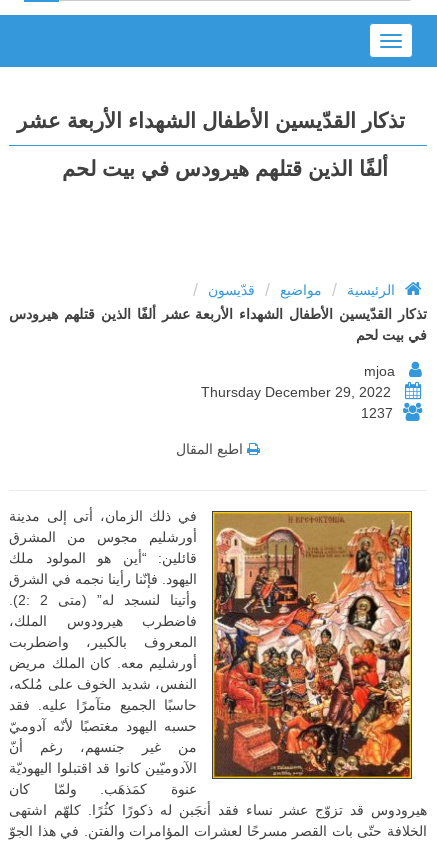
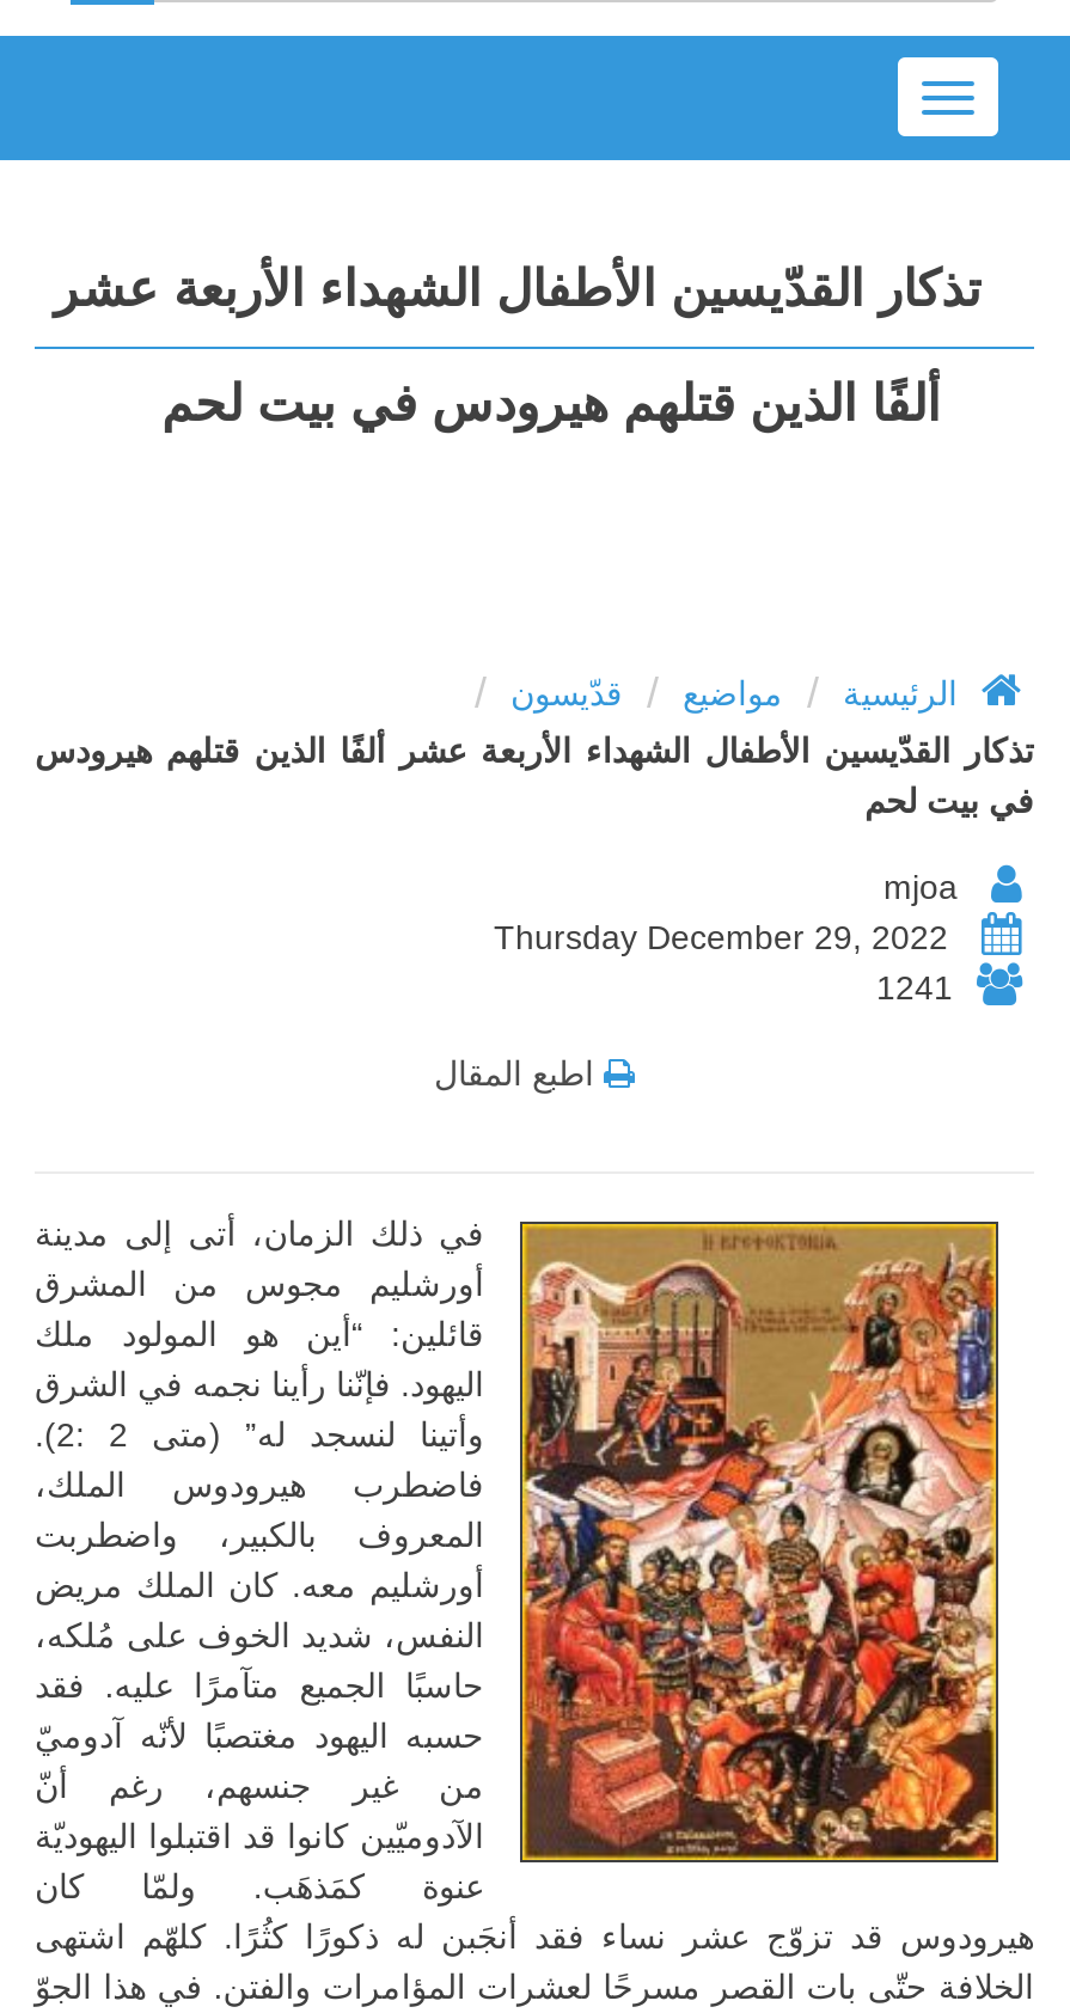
- 1237
+ 1241
